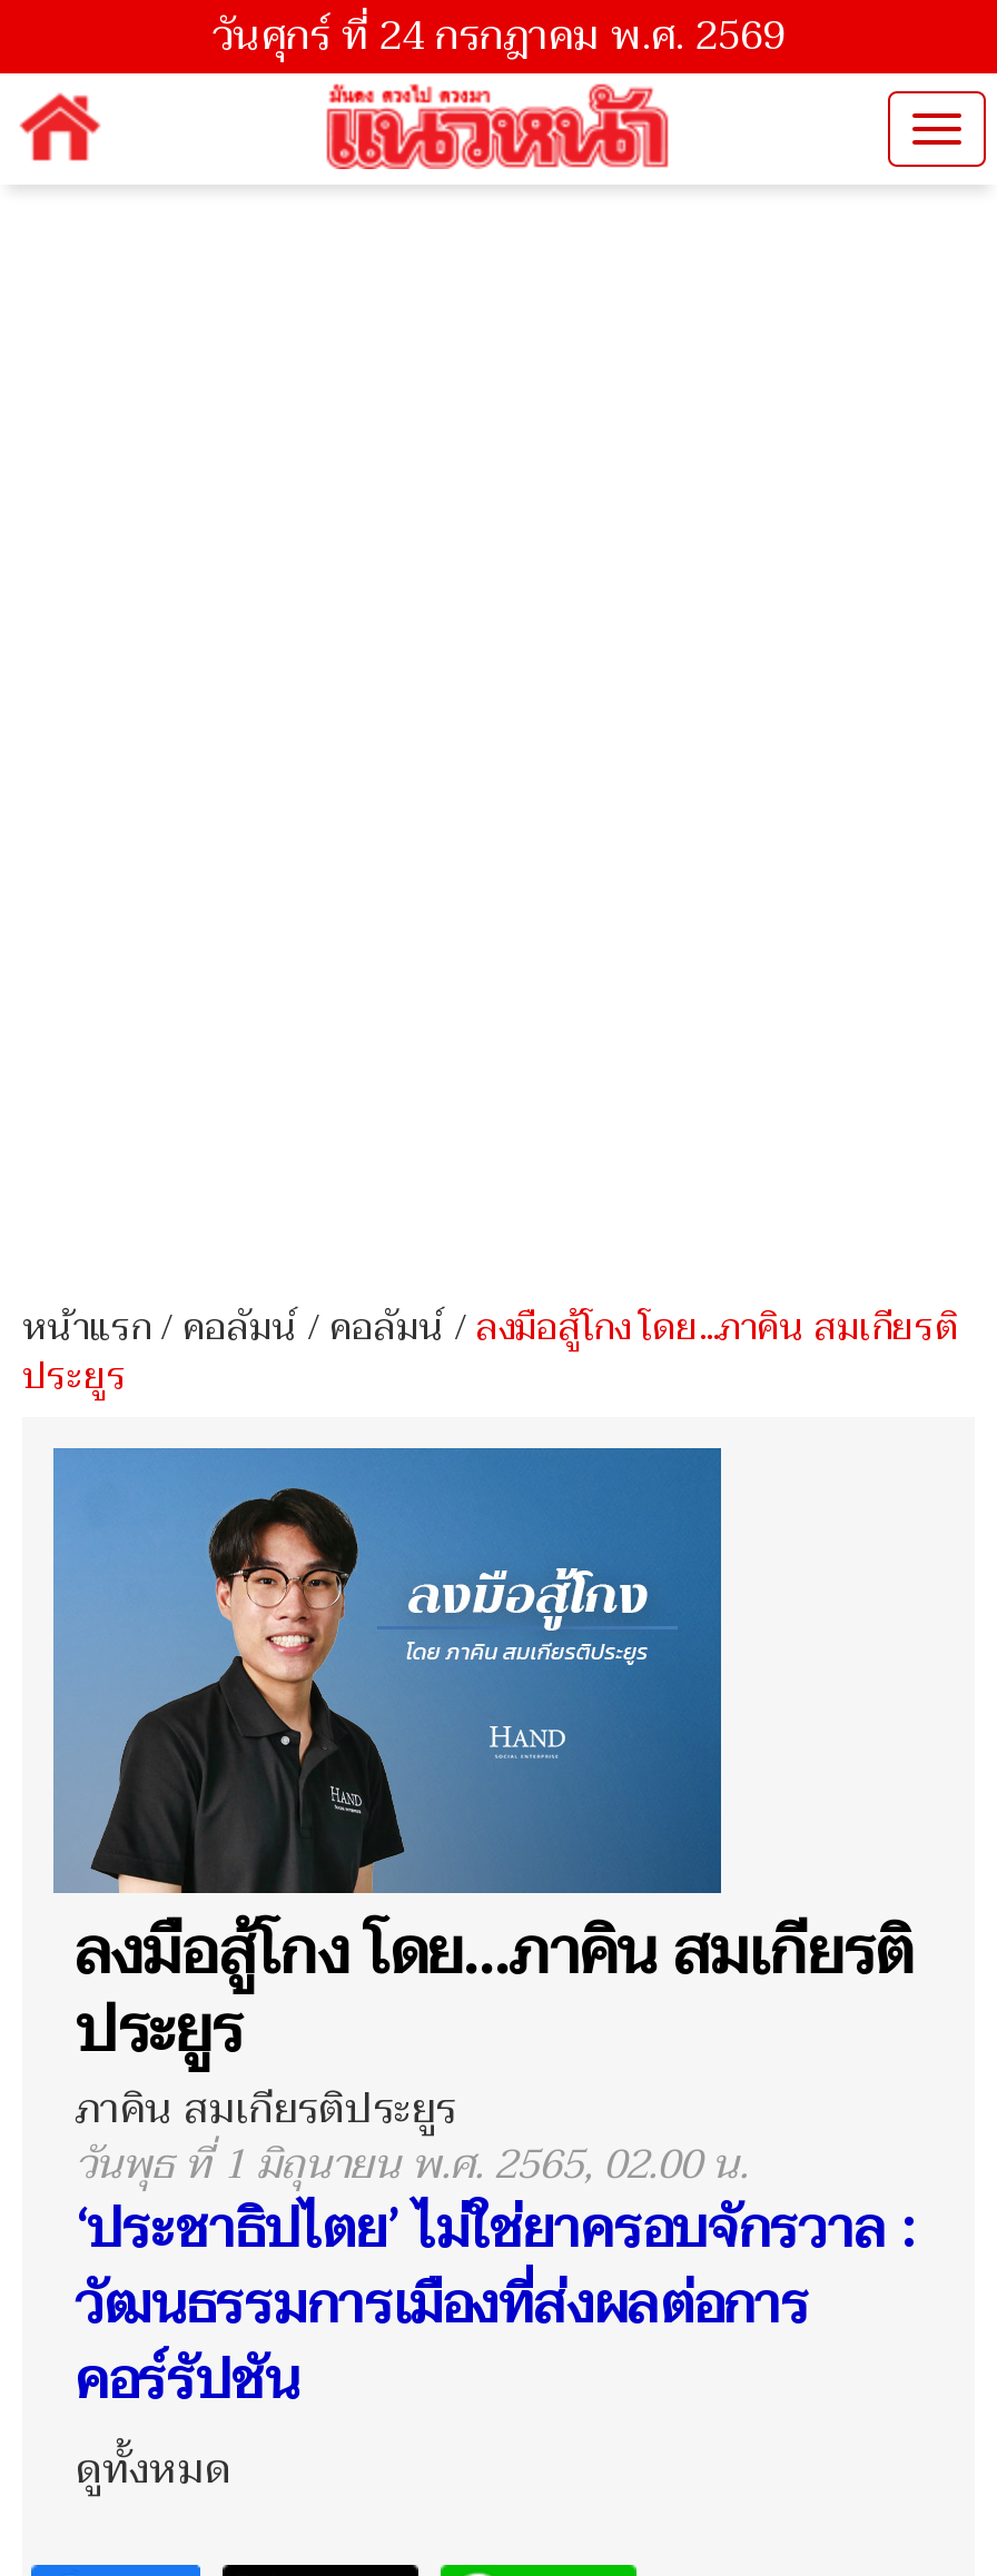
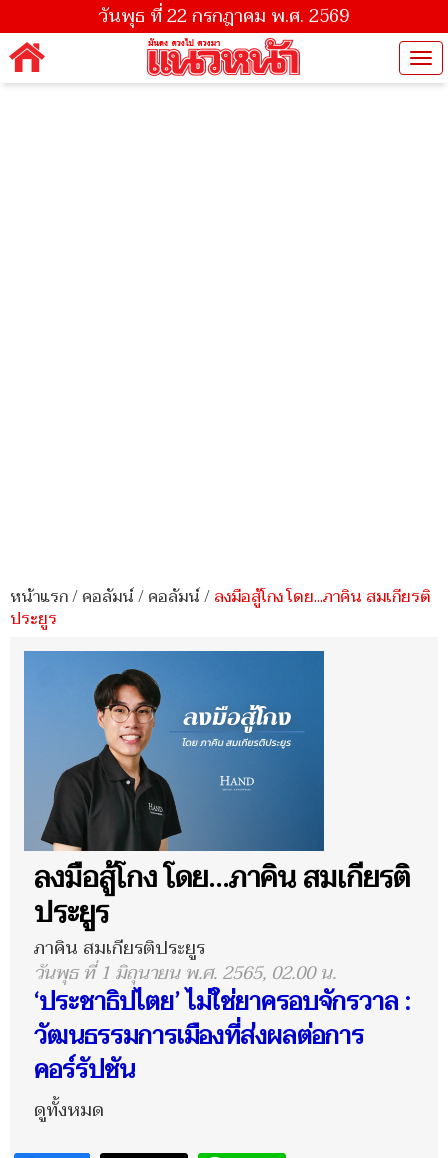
- วันศุกร์ ที่ 24 กรกฎาคม พ.ศ. 2569
+ วันพุธ ที่ 22 กรกฎาคม พ.ศ. 2569
